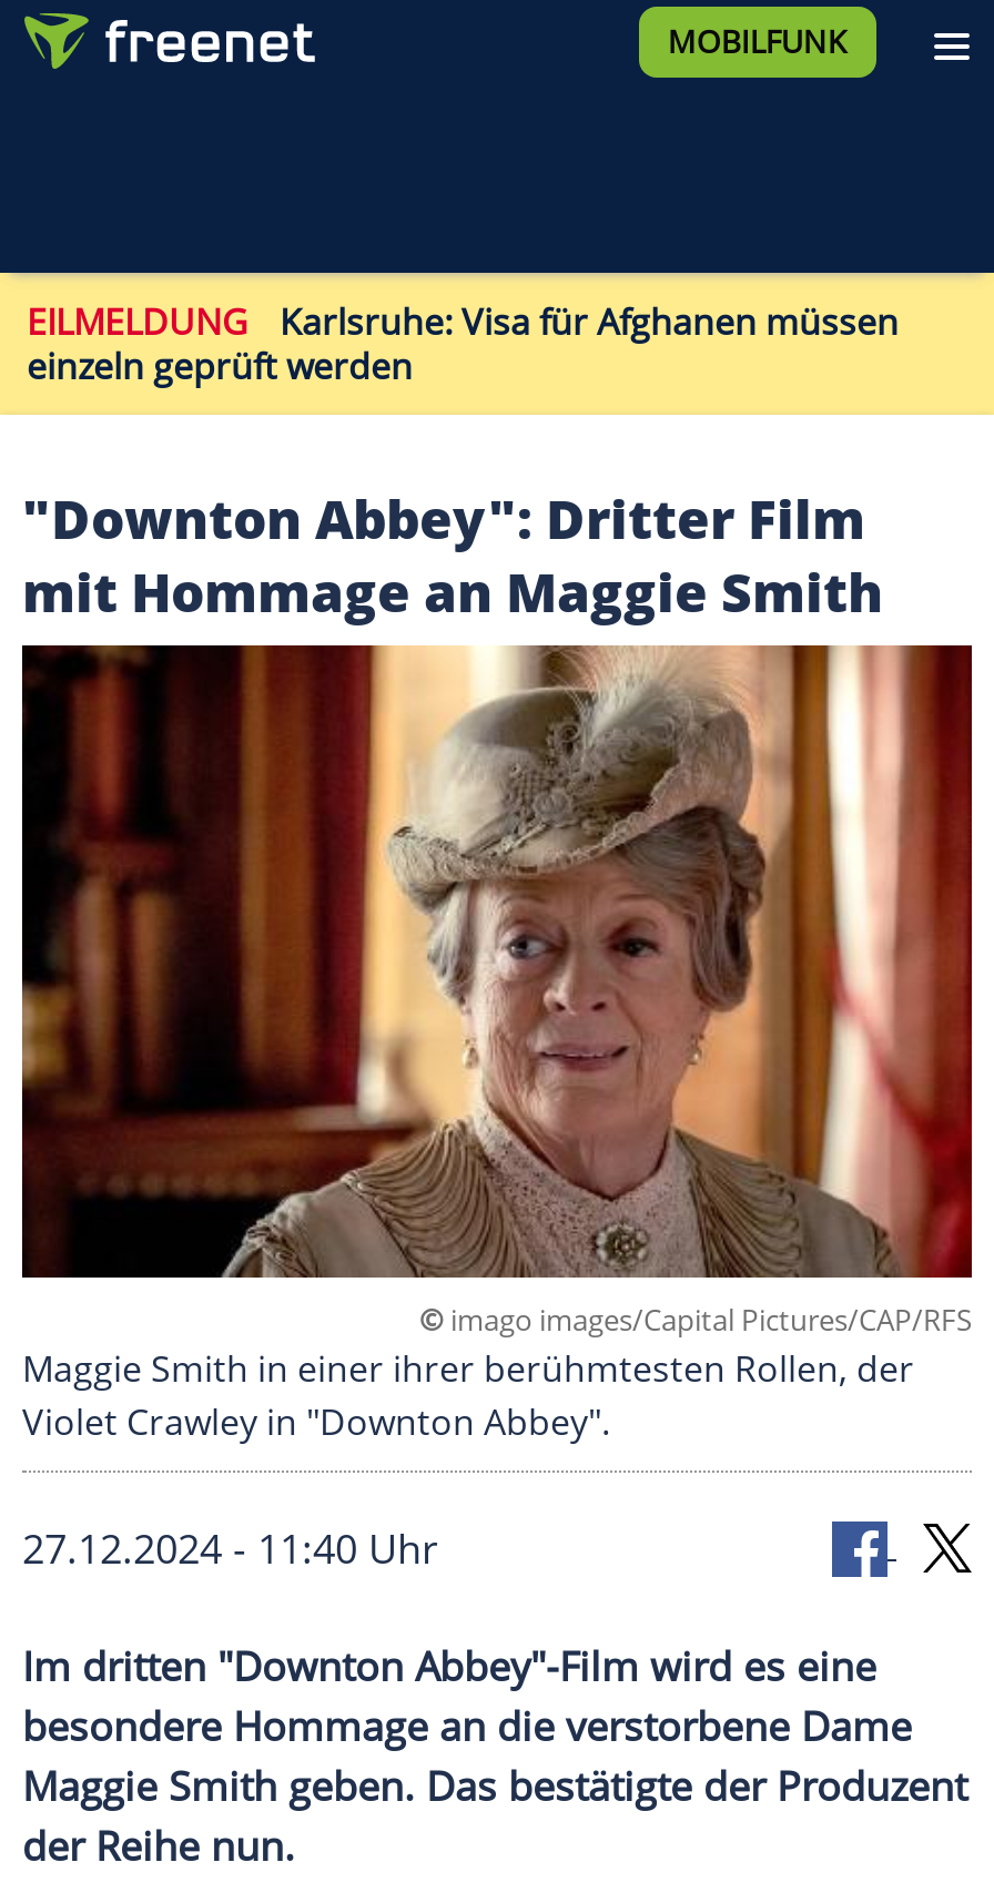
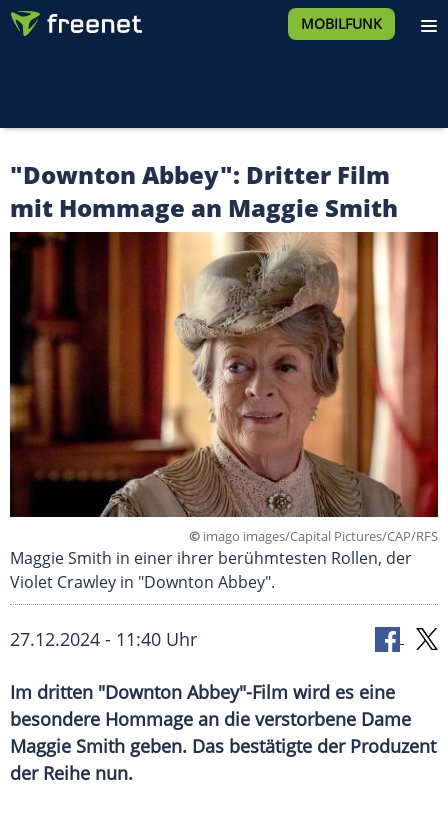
- EILMELDUNG Karlsruhe: Visa für Afghanen müssen
- einzeln geprüft werden
